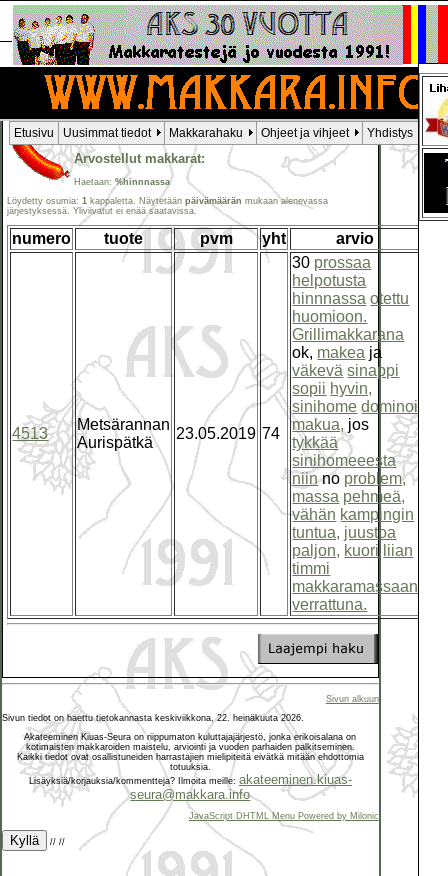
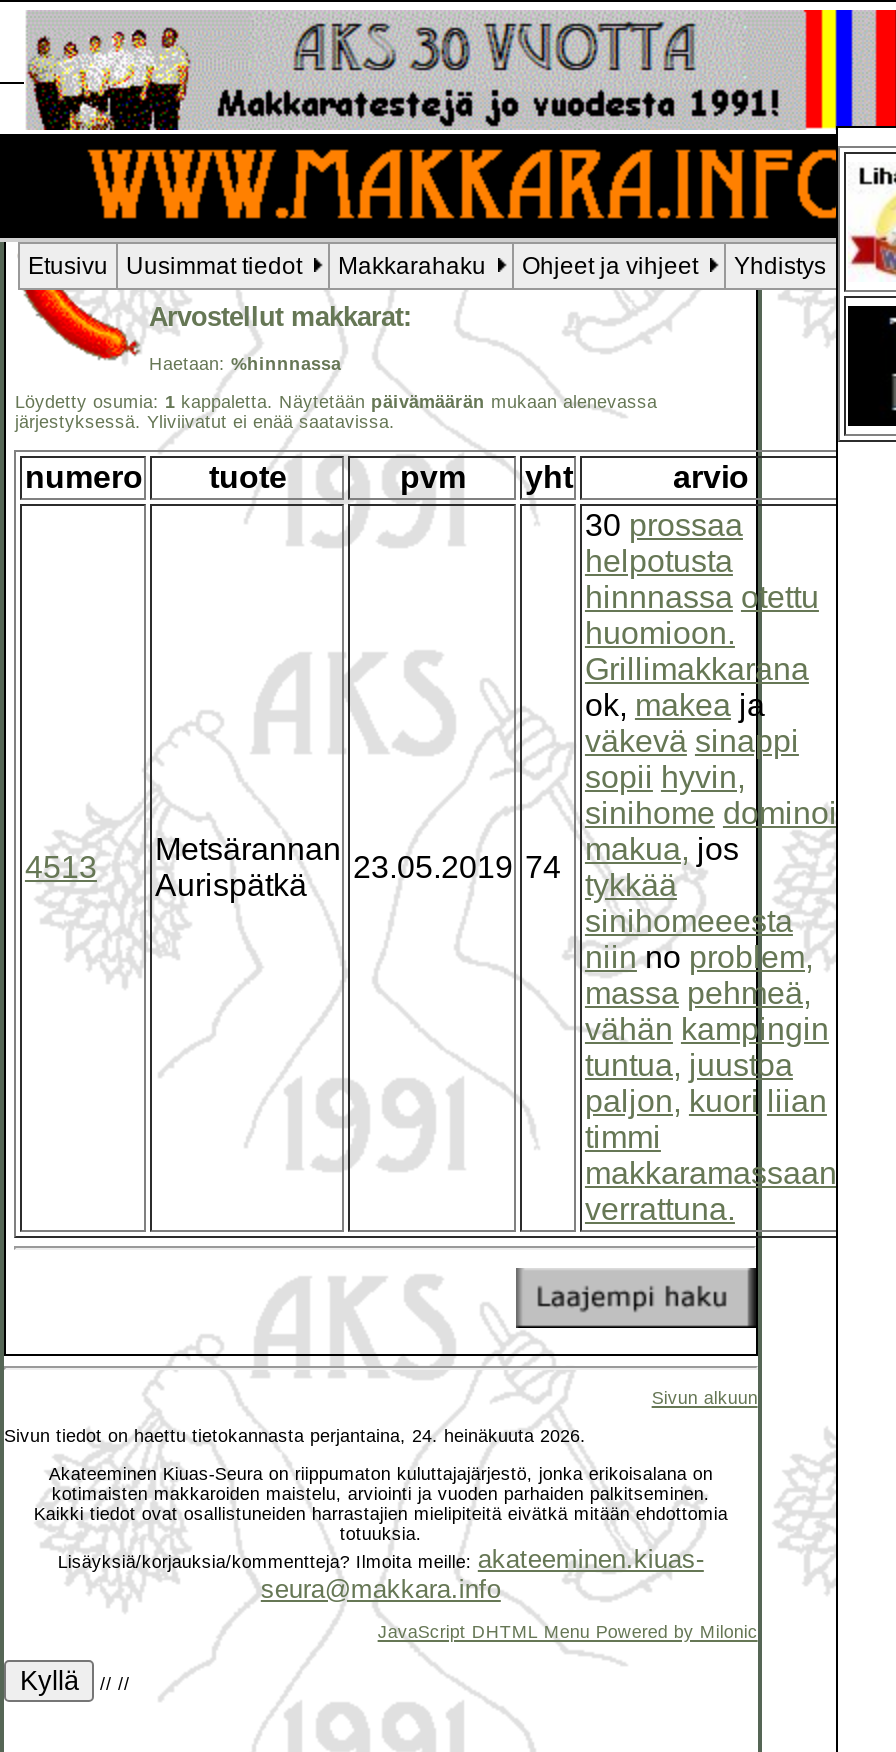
- Sivun tiedot on haettu tietokannasta keskiviikkona, 22. heinäkuuta 2026.
+ Sivun tiedot on haettu tietokannasta perjantaina, 24. heinäkuuta 2026.
